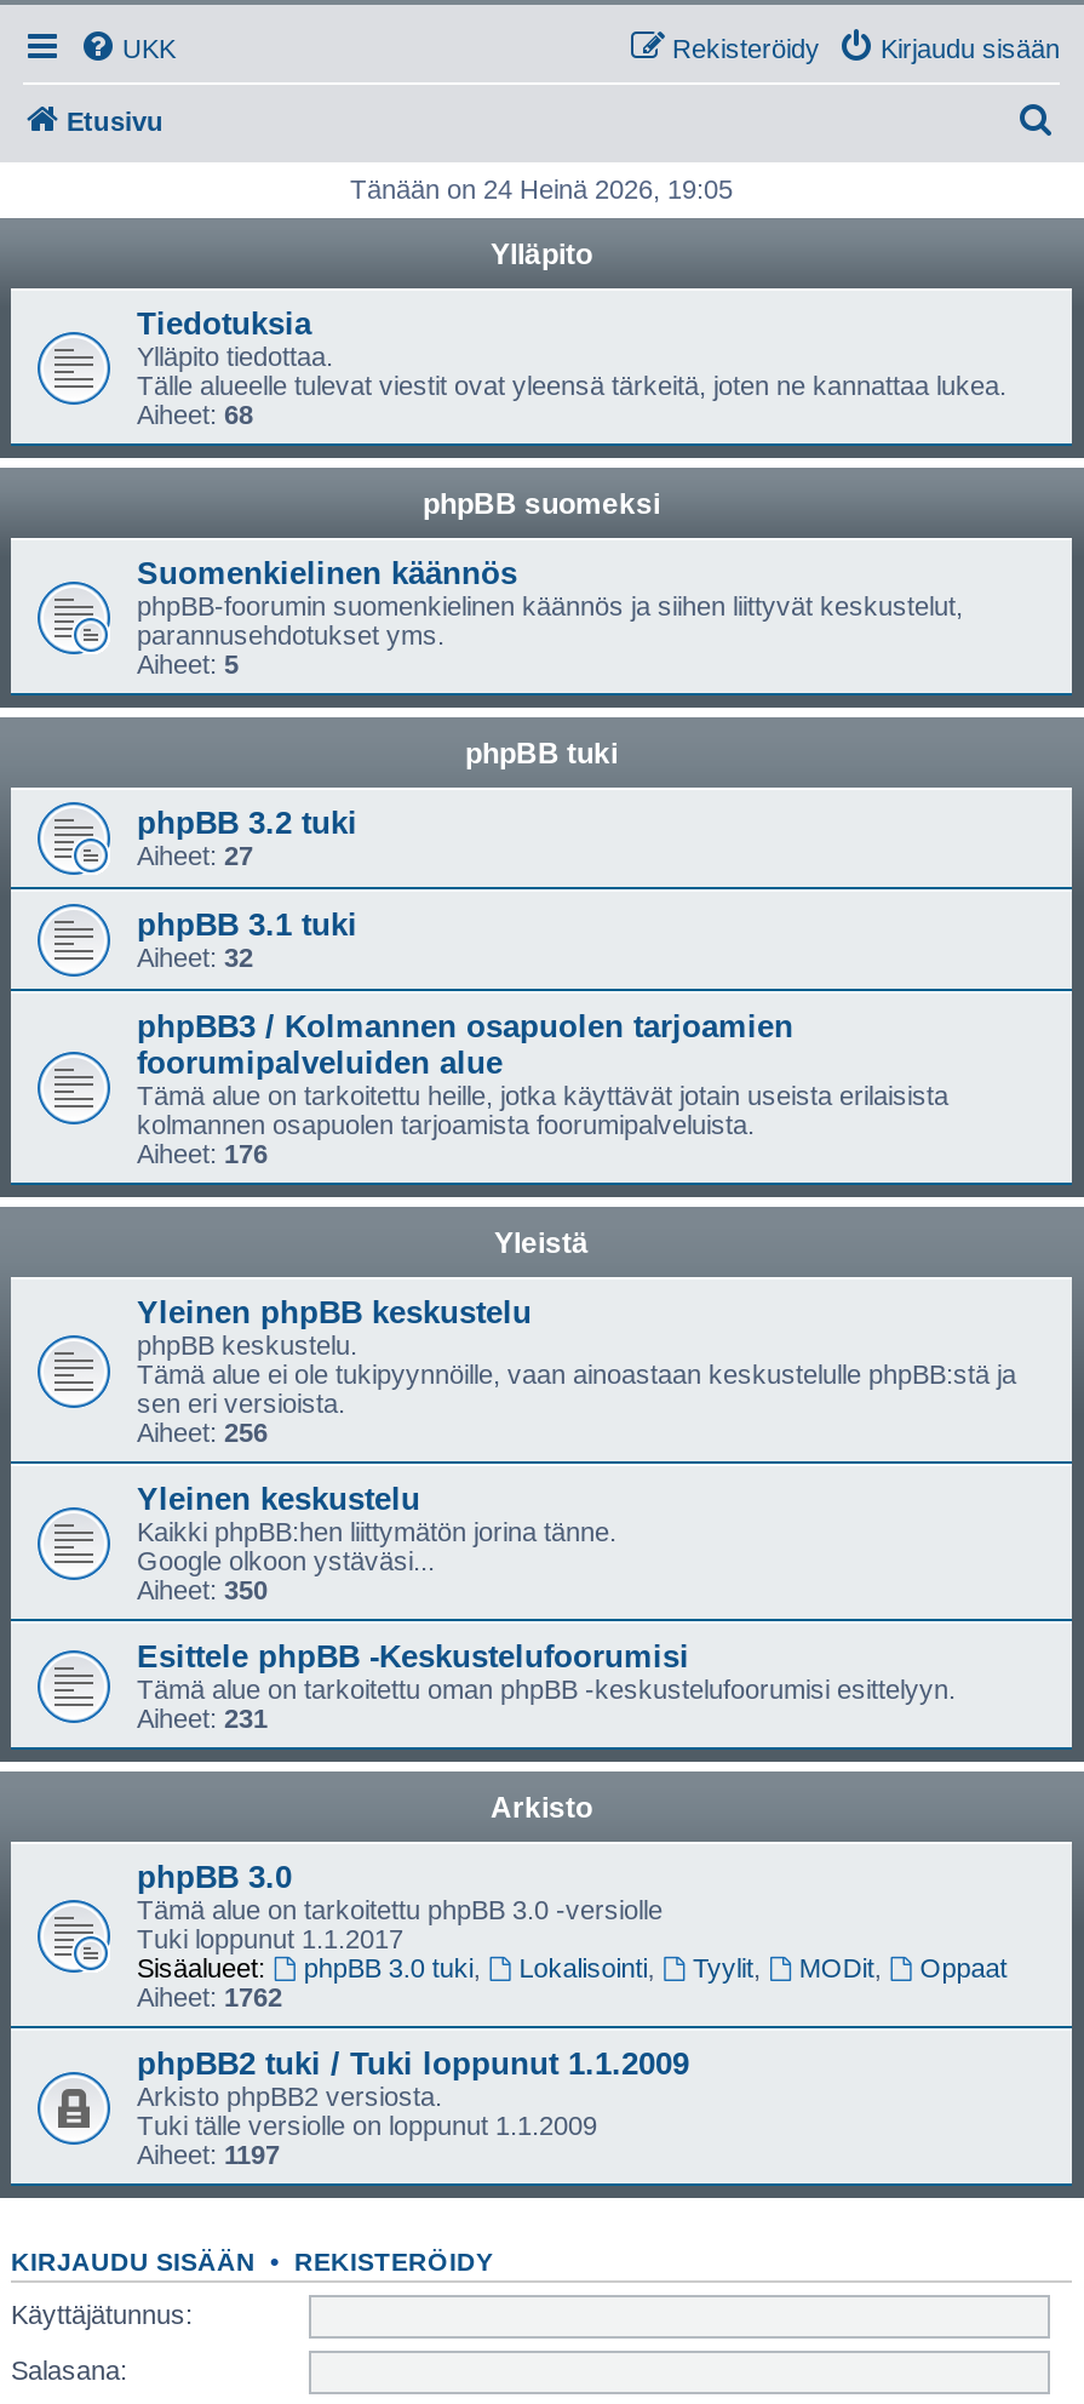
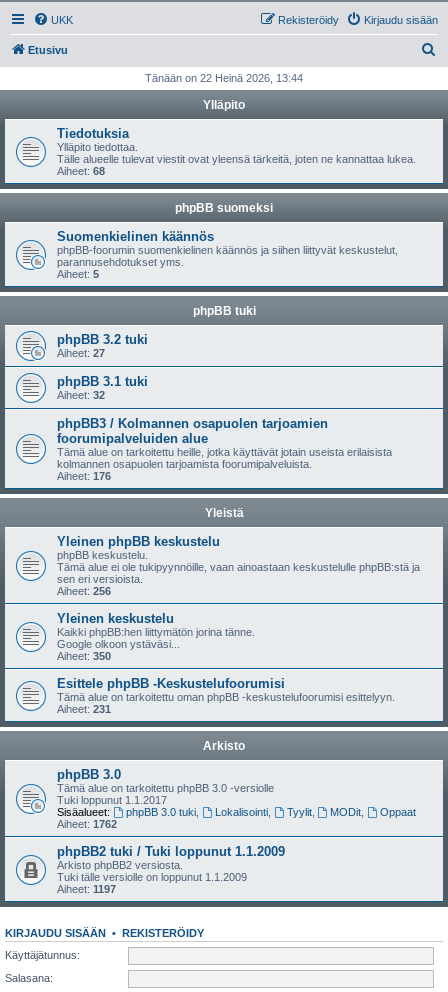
- Tänään on 24 Heinä 2026, 19:05
+ Tänään on 22 Heinä 2026, 13:44
